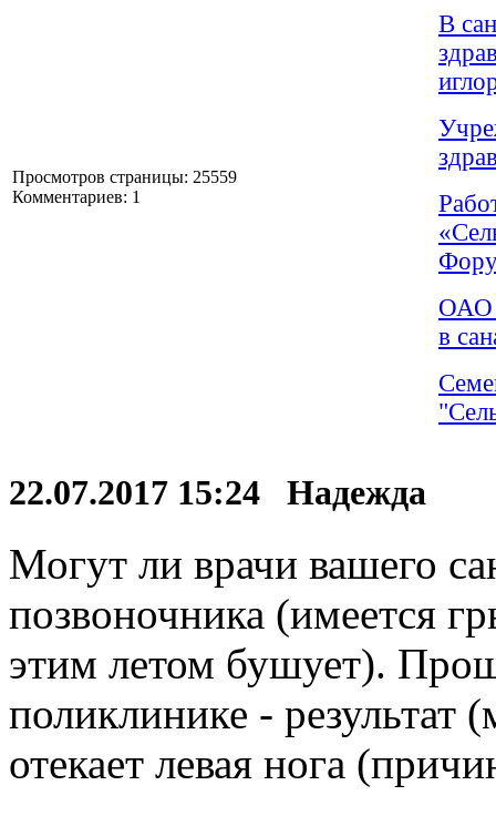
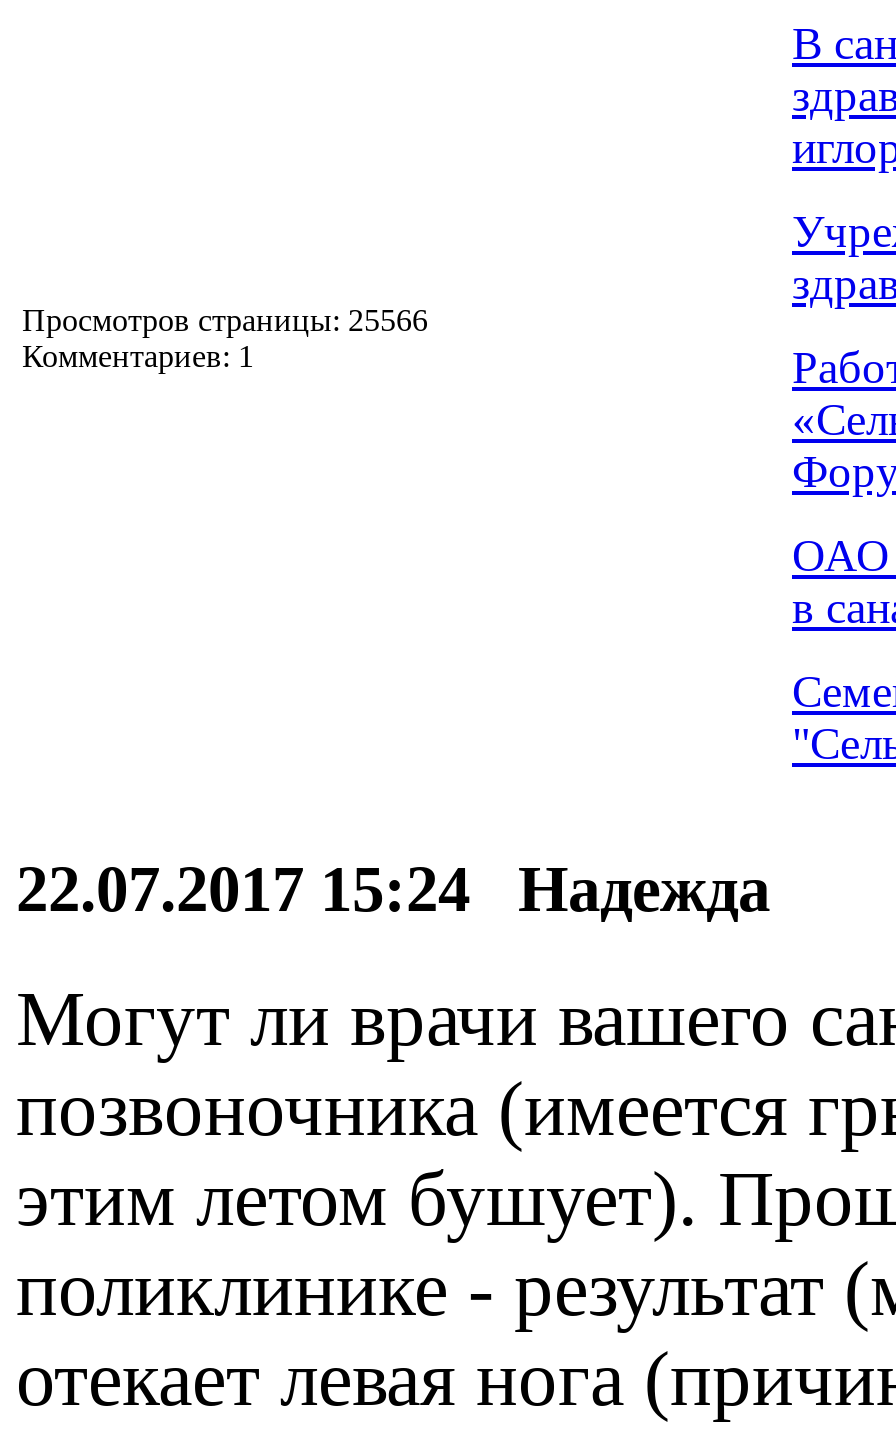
- Просмотров страницы: 25559
+ Просмотров страницы: 25566
